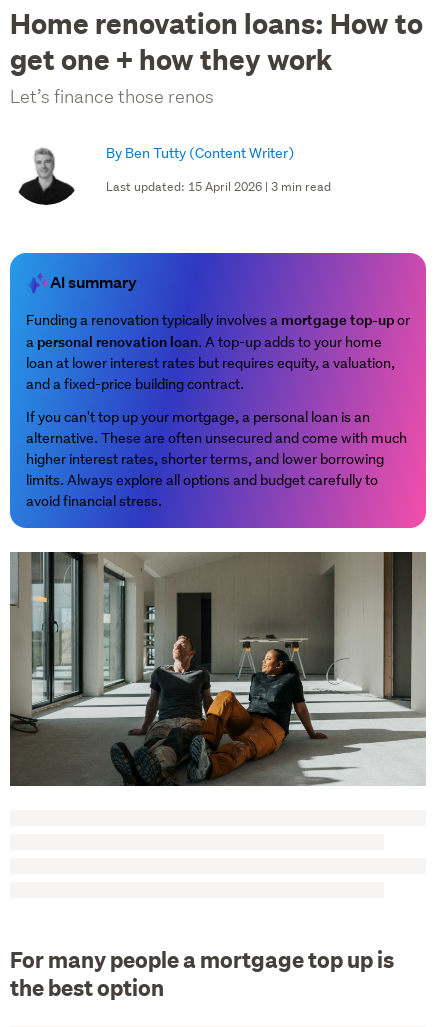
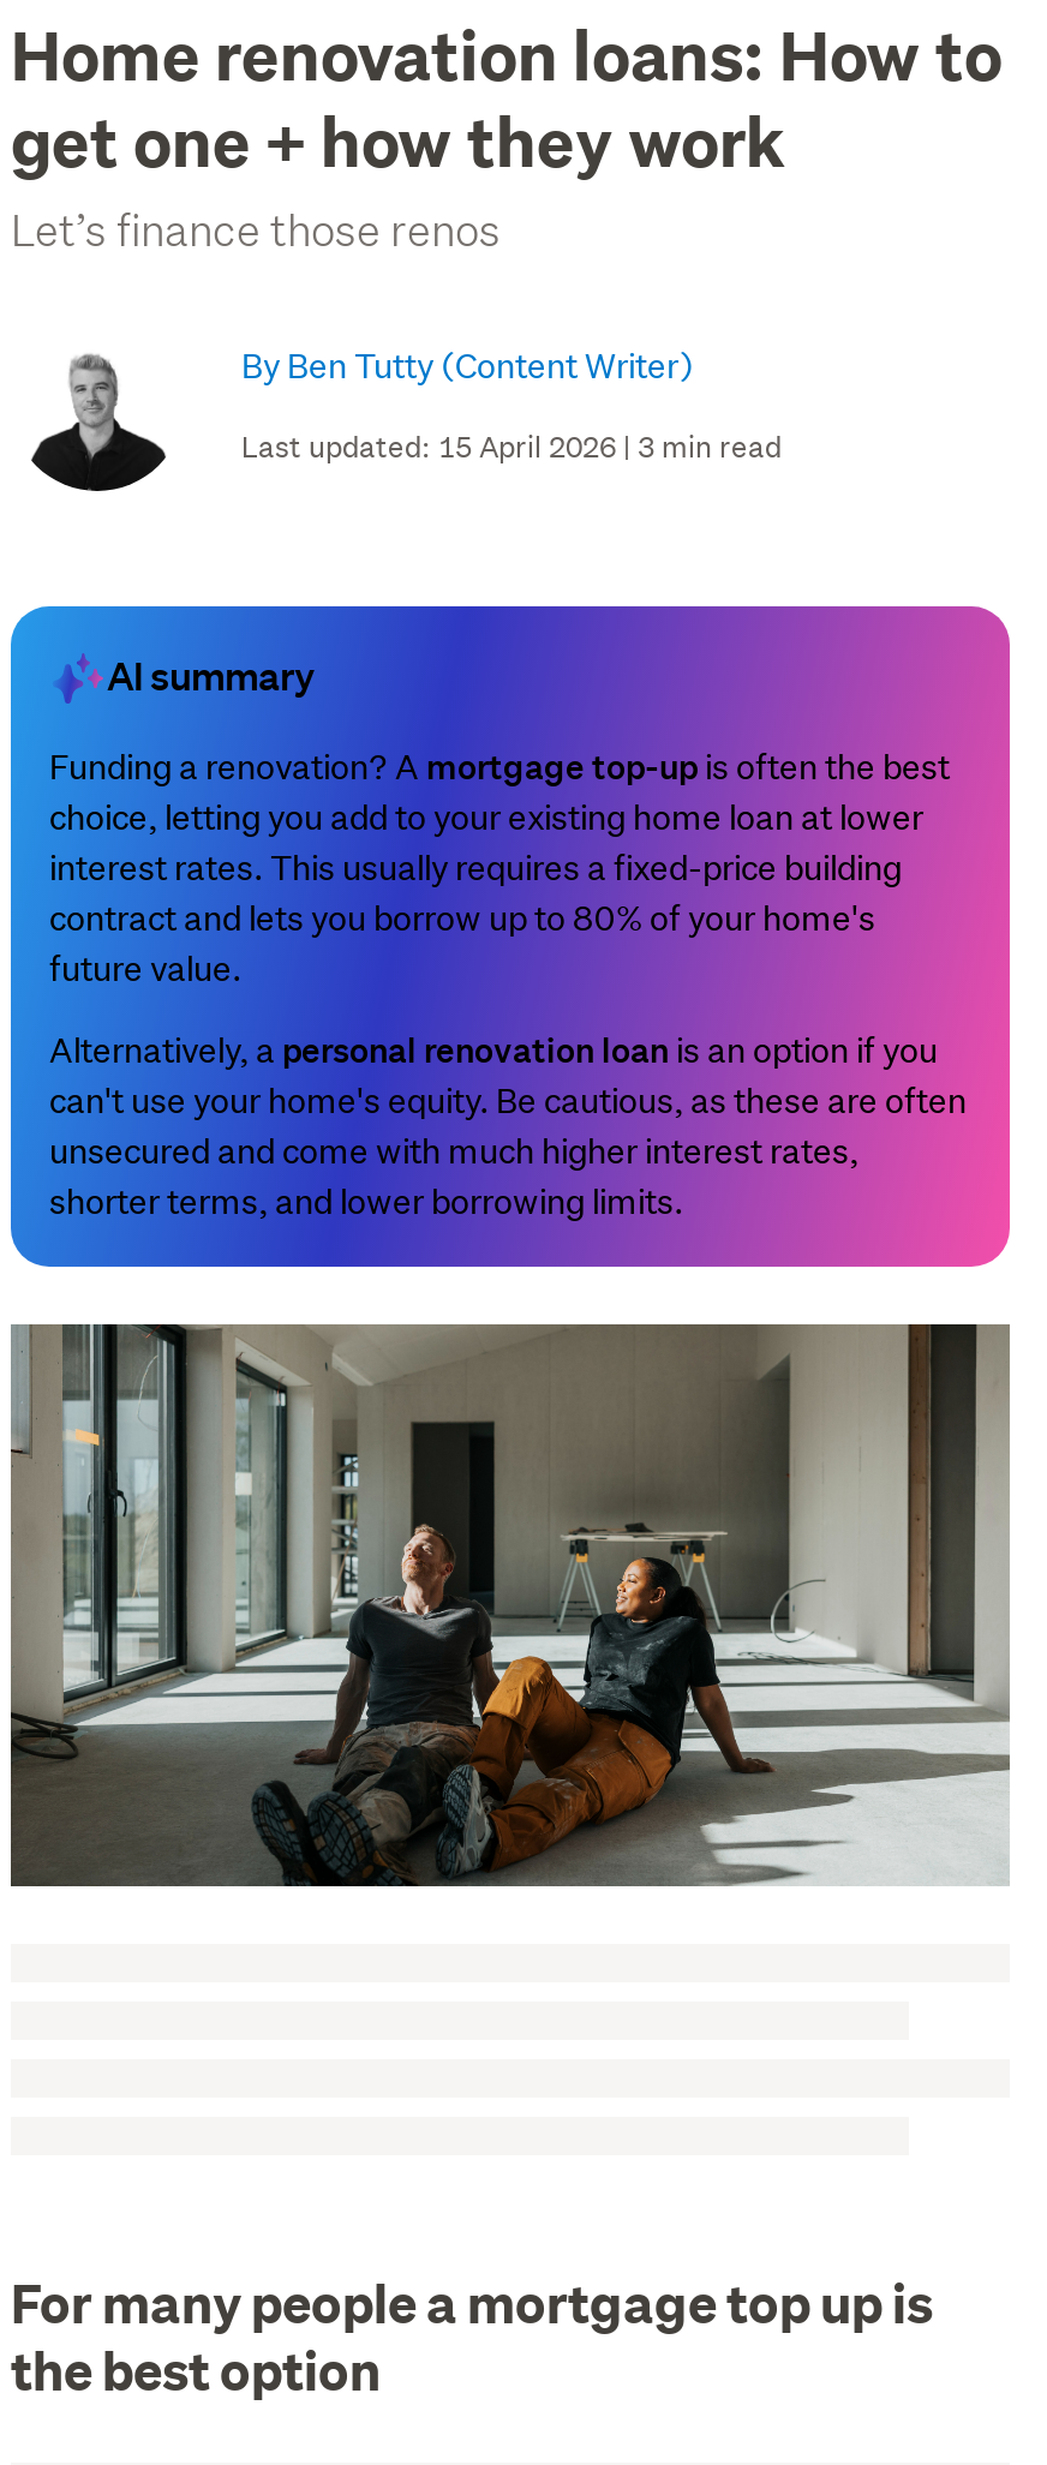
- Funding a renovation typically involves a mortgage top-up or
- a personal renovation loan. A top-up adds to your home
- loan at lower interest rates but requires equity, a valuation,
- and a fixed-price building contract.
+ Funding a renovation? A mortgage top-up is often the best
+ choice, letting you add to your existing home loan at lower
+ interest rates. This usually requires a fixed-price building
+ contract and lets you borrow up to 80% of your home's
+ future value.

- If you can't top up your mortgage, a personal loan is an
- alternative. These are often unsecured and come with much
- higher interest rates, shorter terms, and lower borrowing
- limits. Always explore all options and budget carefully to
- avoid financial stress.
+ Alternatively, a personal renovation loan is an option if you
+ can't use your home's equity. Be cautious, as these are often
+ unsecured and come with much higher interest rates,
+ shorter terms, and lower borrowing limits.
